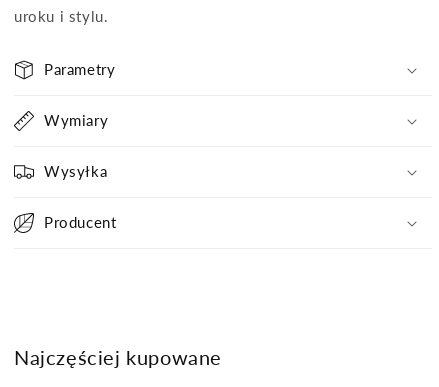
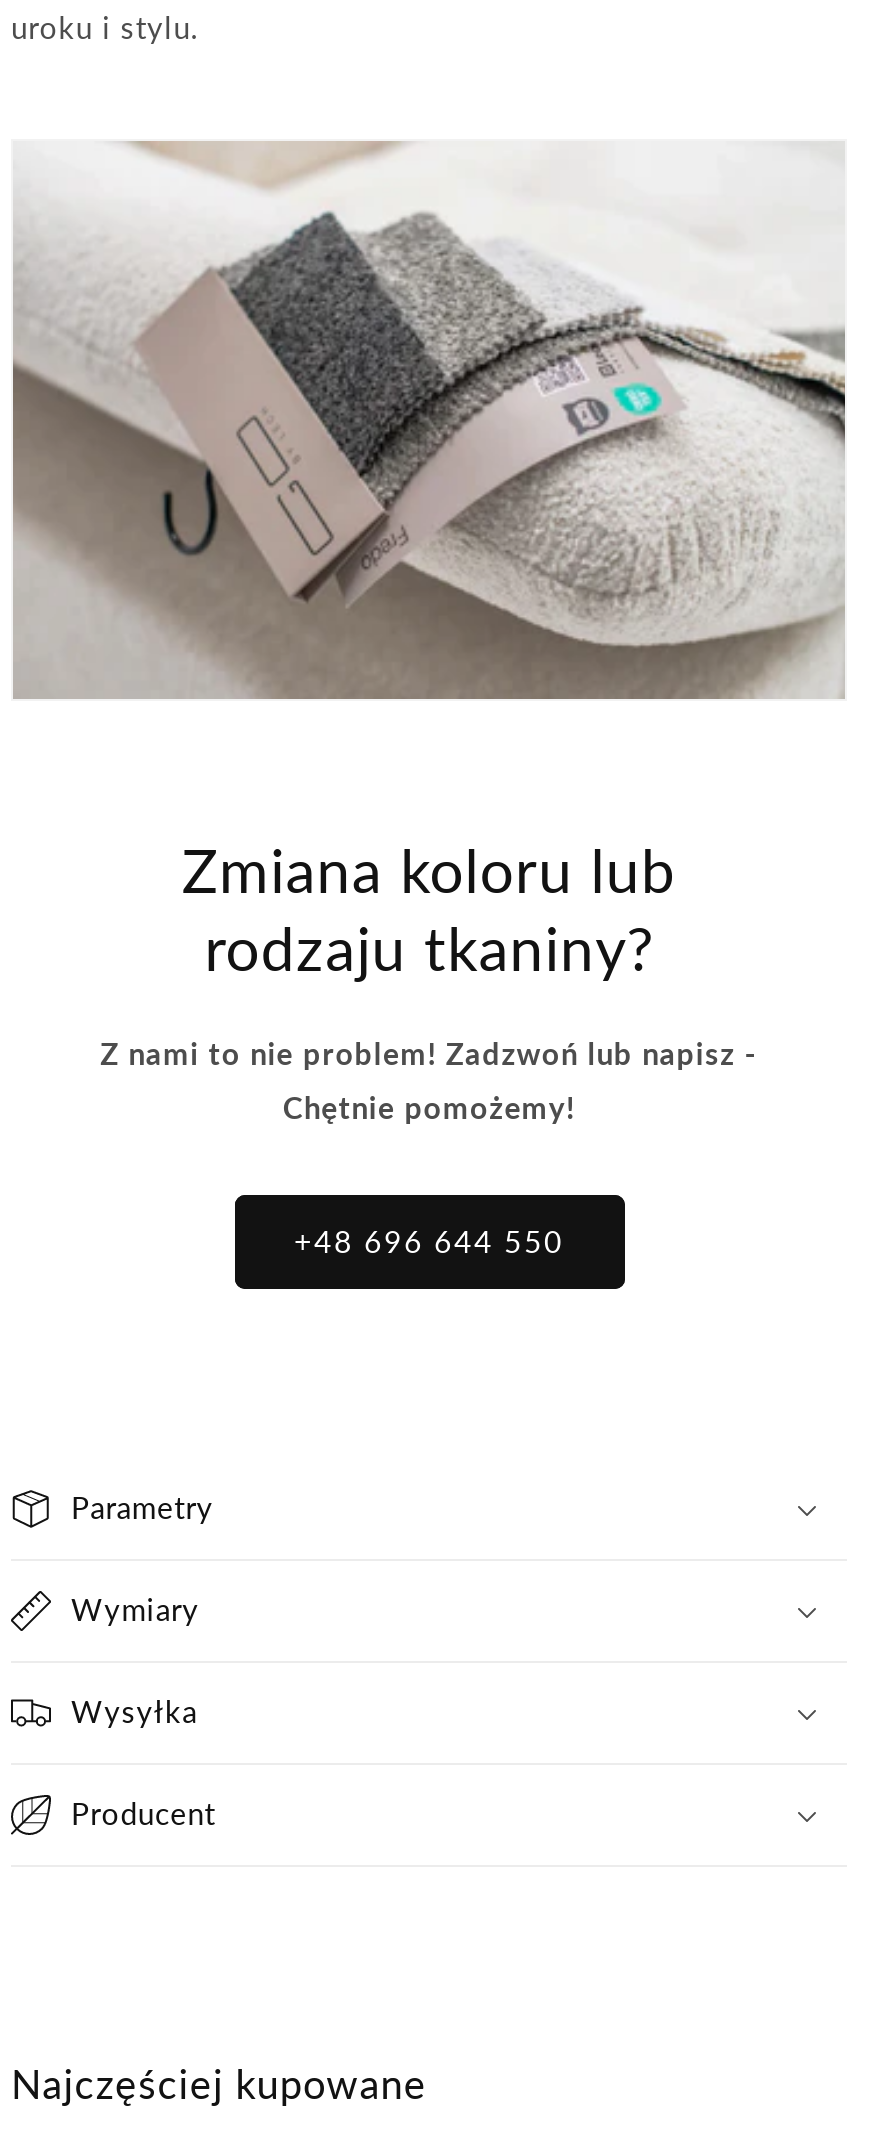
+ [image]

+ Zmiana koloru lub
+ rodzaju tkaniny?
+ Z nami to nie problem! Zadzwoń lub napisz -
+ Chętnie pomożemy!

+ +48 696 644 550
